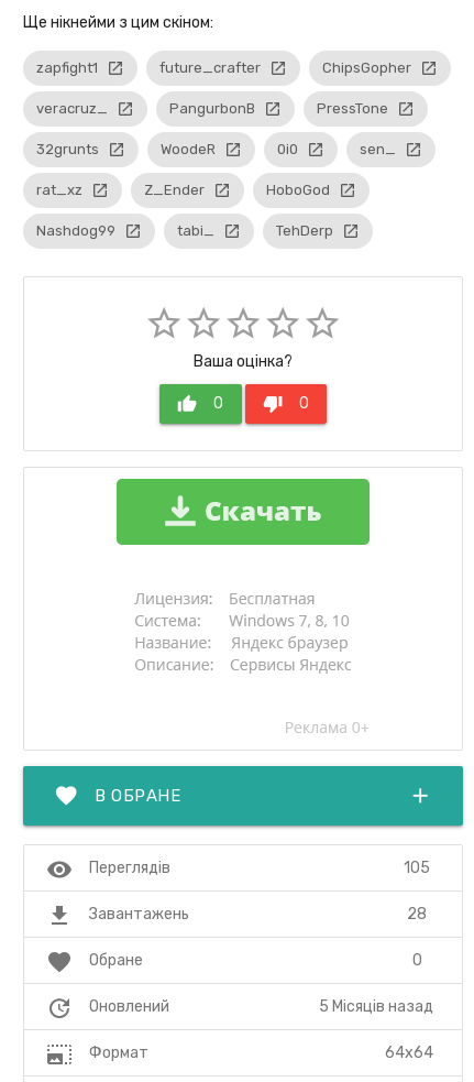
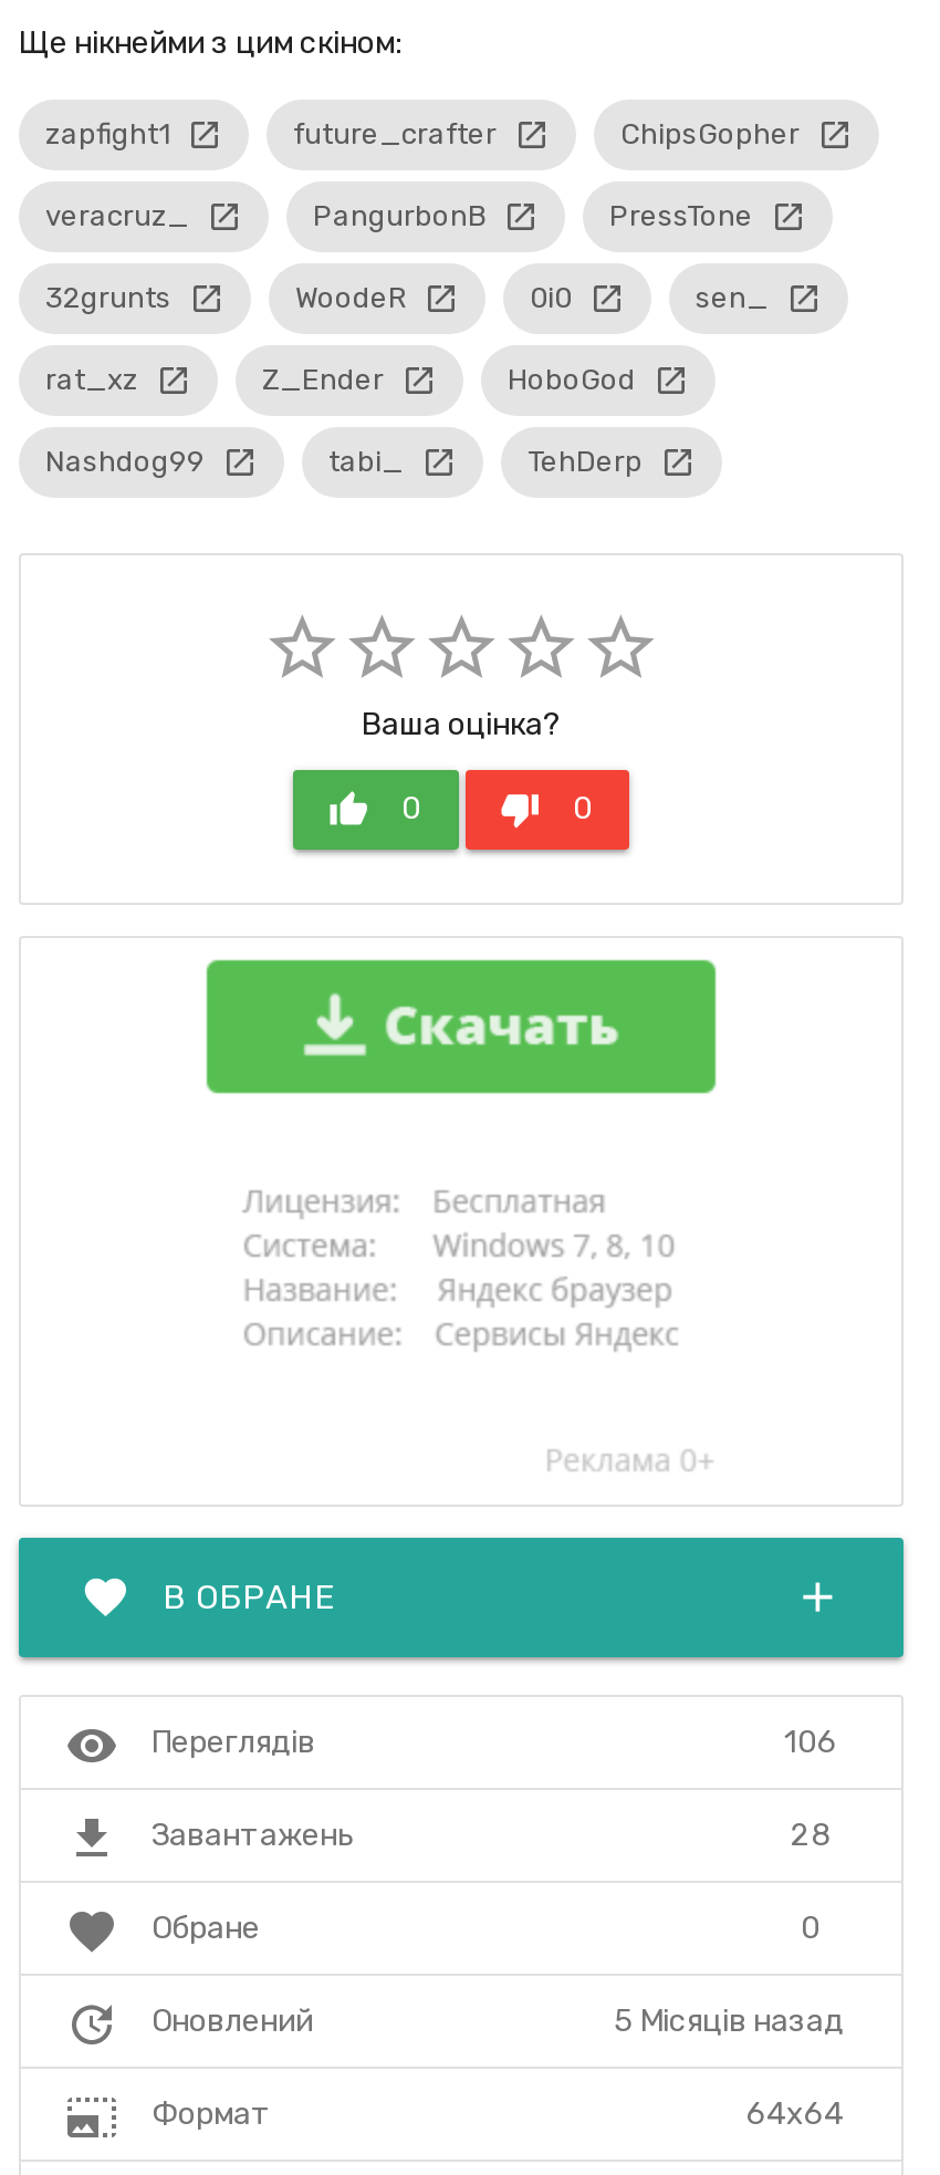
- 105
+ 106
